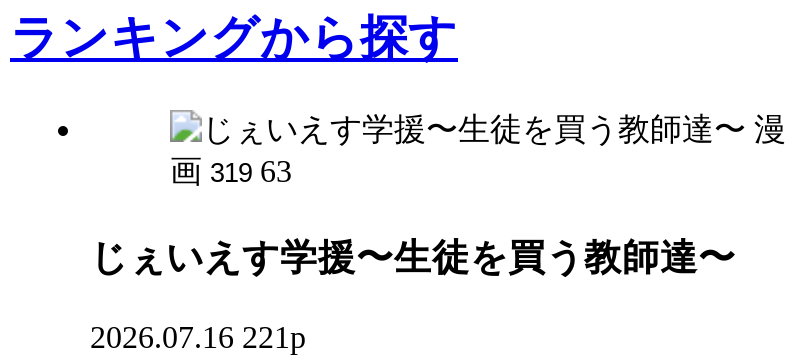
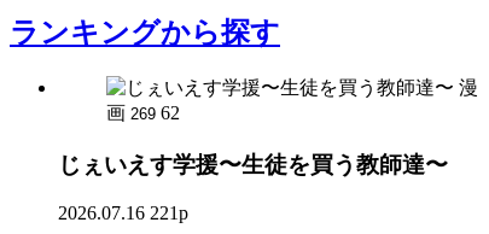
- 画 319 63
+ 画 269 62
